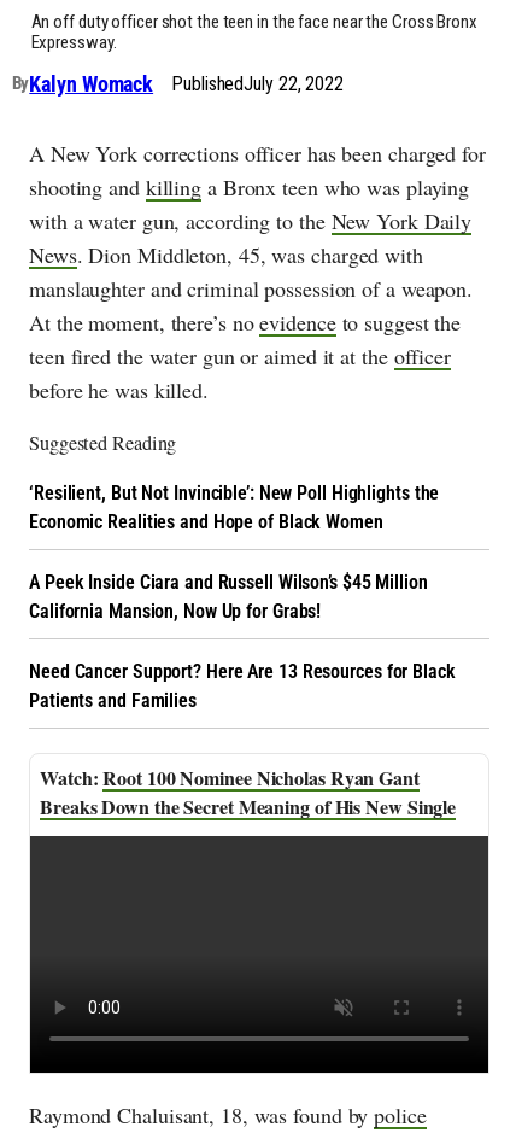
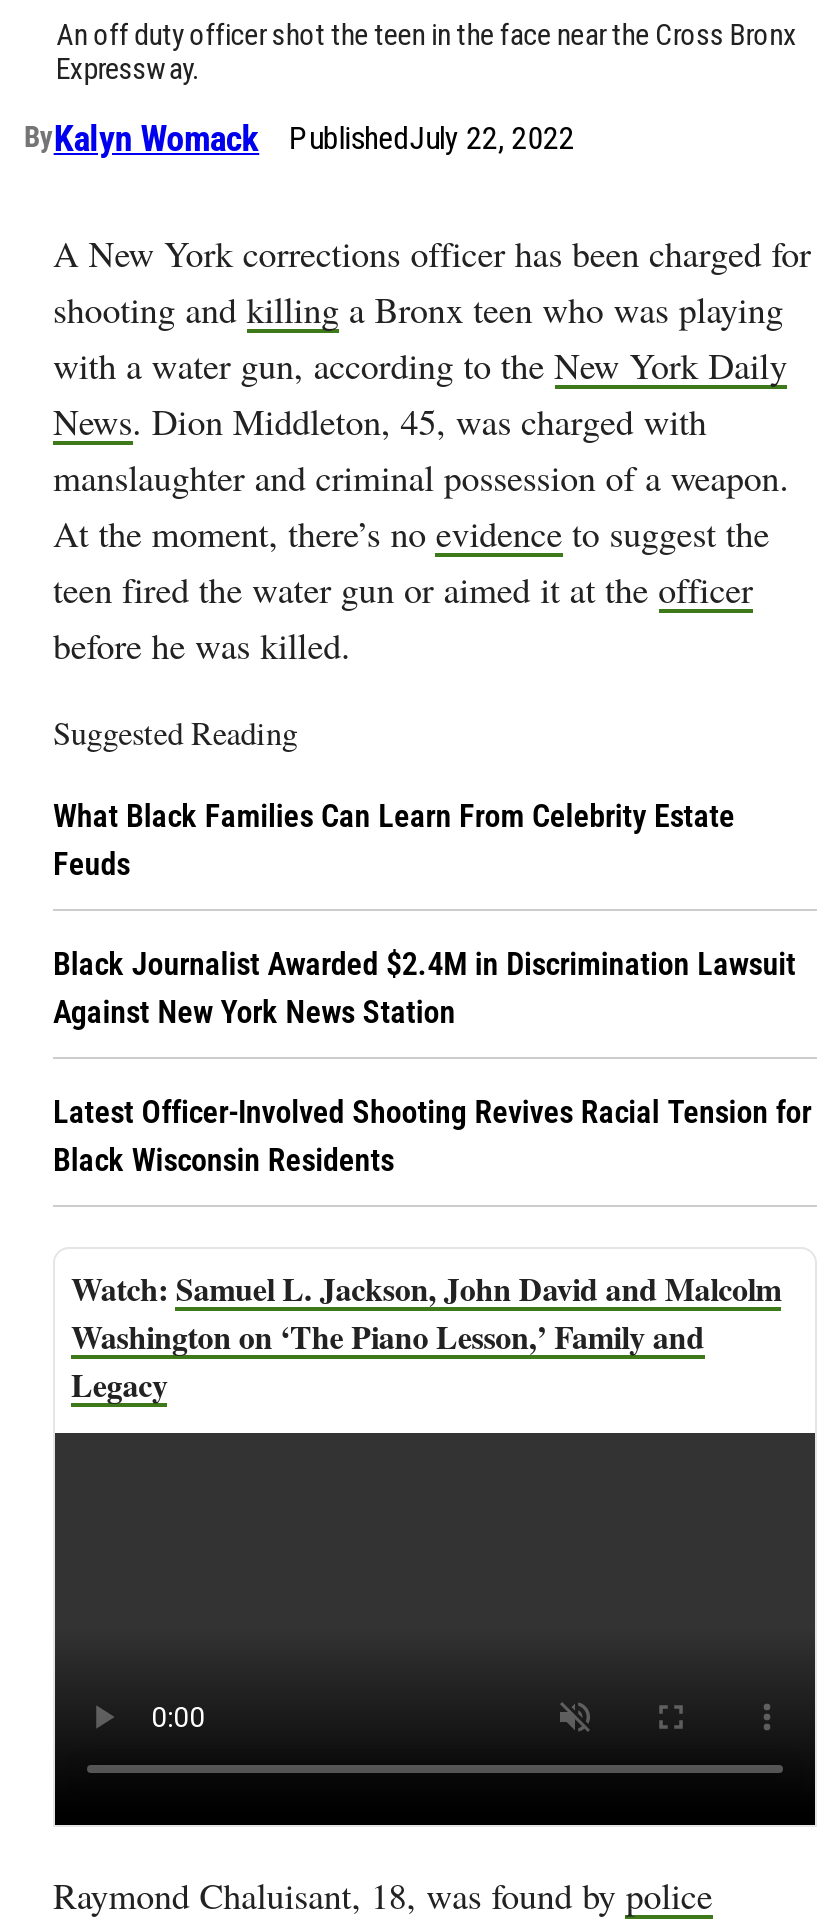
- ‘Resilient, But Not Invincible’: New Poll Highlights the
- Economic Realities and Hope of Black Women
+ What Black Families Can Learn From Celebrity Estate
+ Feuds

- A Peek Inside Ciara and Russell Wilson’s $45 Million
- California Mansion, Now Up for Grabs!
+ Black Journalist Awarded $2.4M in Discrimination Lawsuit
+ Against New York News Station

- Need Cancer Support? Here Are 13 Resources for Black
- Patients and Families
+ Latest Officer-Involved Shooting Revives Racial Tension for
+ Black Wisconsin Residents

- Root 100 Nominee Nicholas Ryan Gant
- Breaks Down the Secret Meaning of His New Single
+ Samuel L. Jackson, John David and Malcolm
+ Washington on ‘The Piano Lesson,’ Family and
+ Legacy
